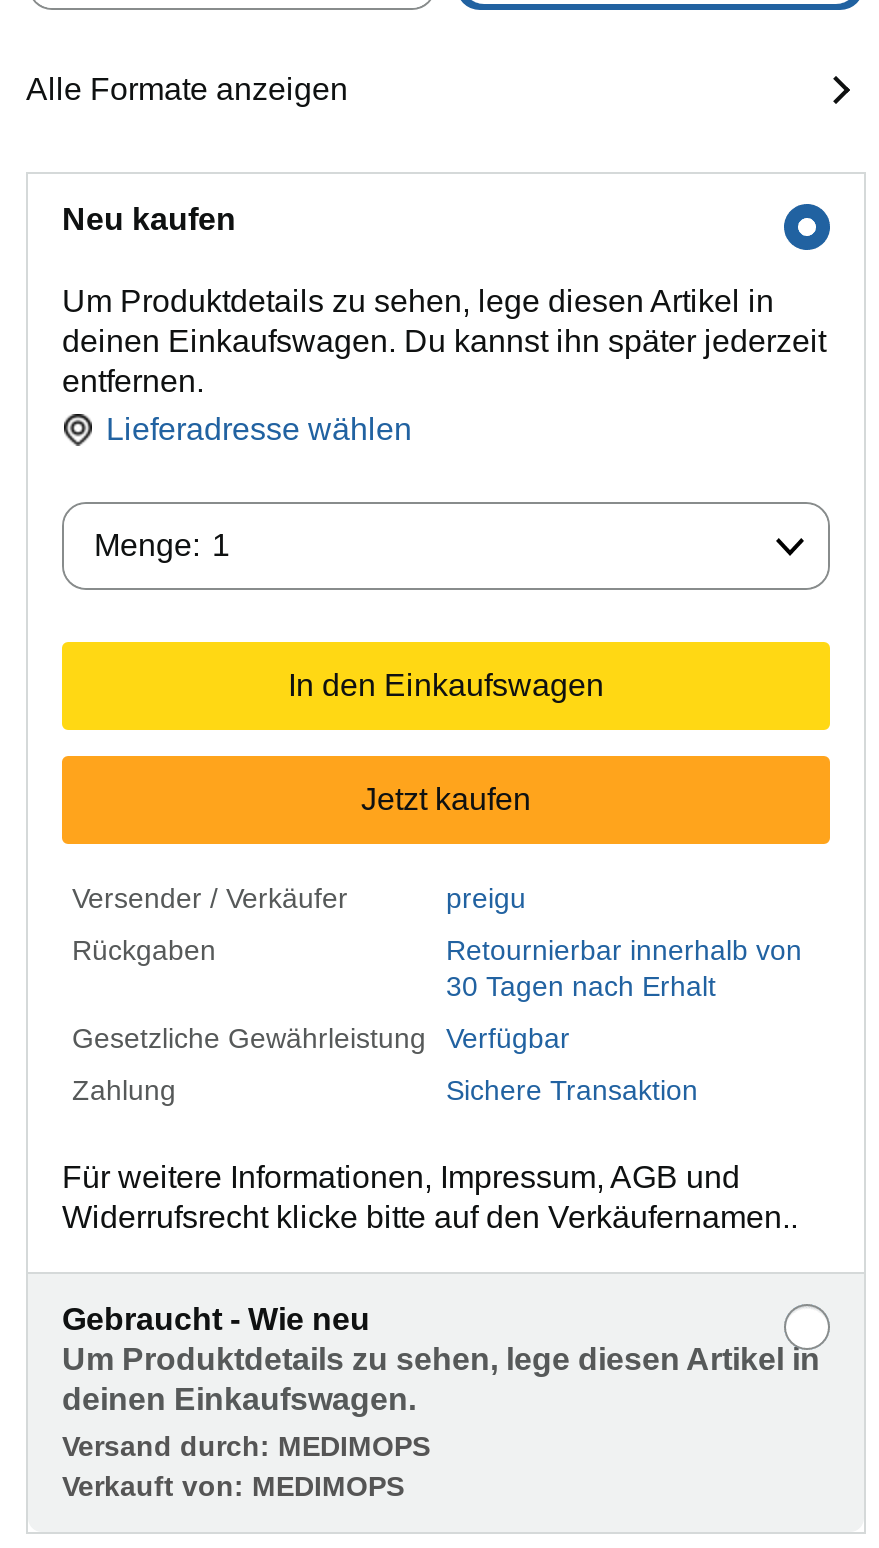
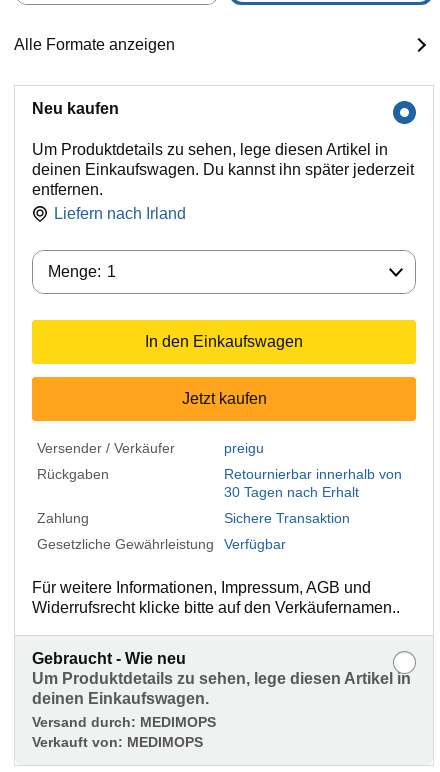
- Lieferadresse wählen
+ Liefern nach Irland

moved down: Gesetzliche Gewährleistung | Verfügbar

moved up: Zahlung | Sichere Transaktion
